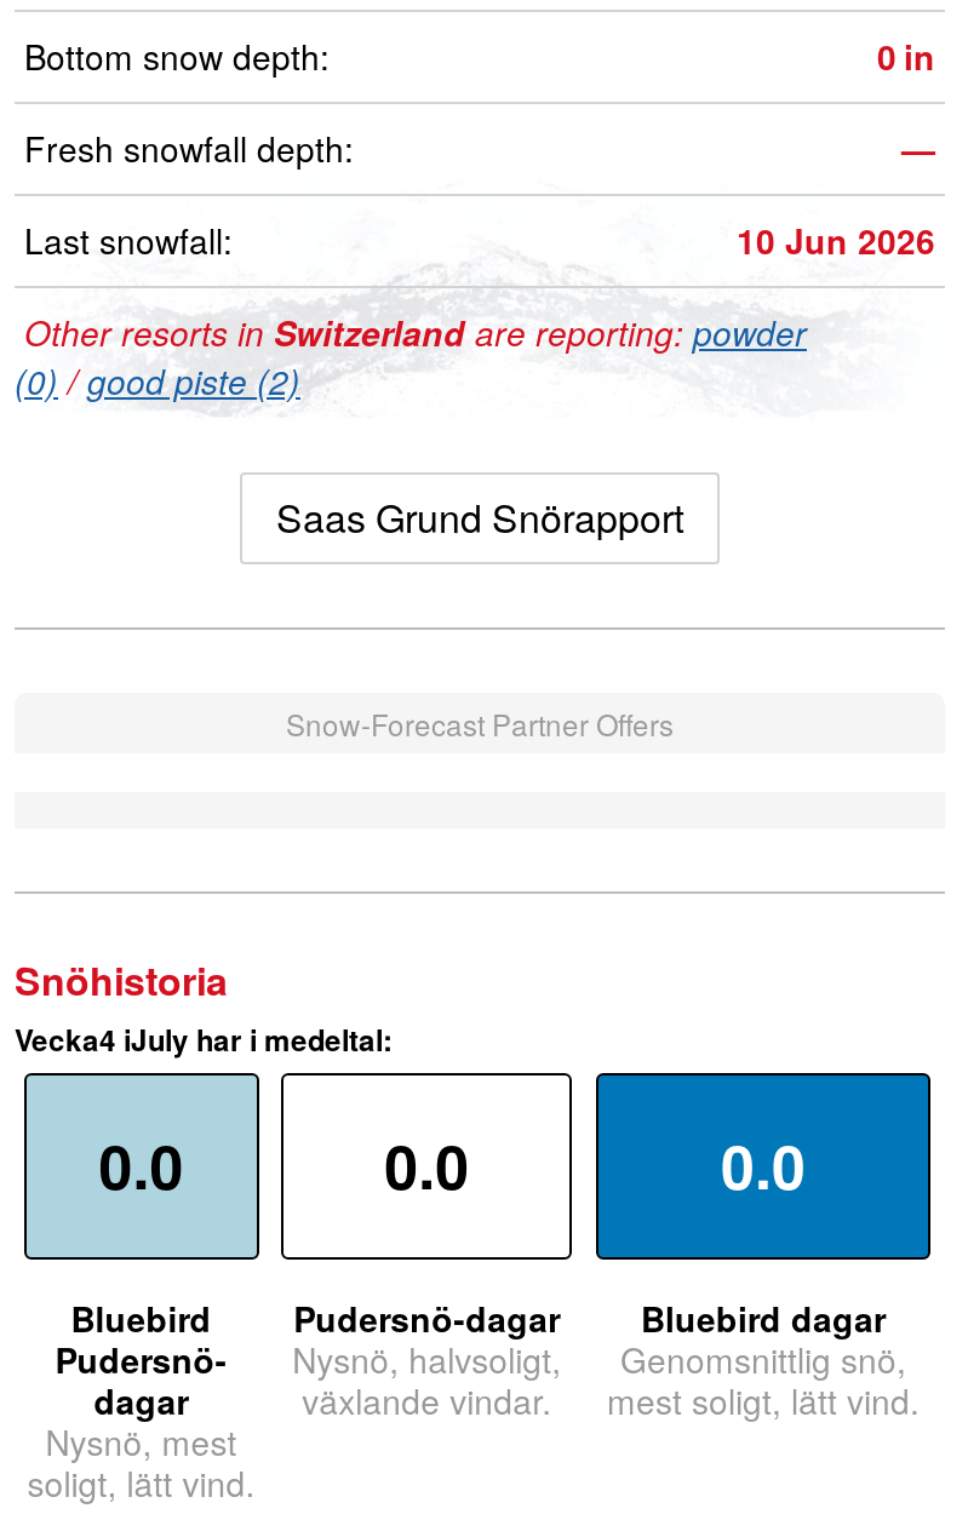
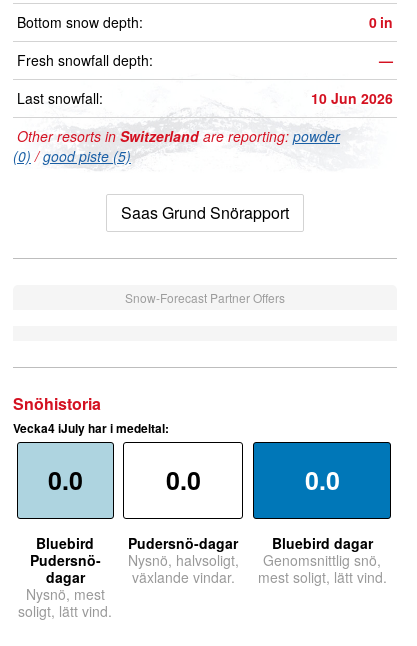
- (0) /good piste (2)
+ (0) /good piste (5)
